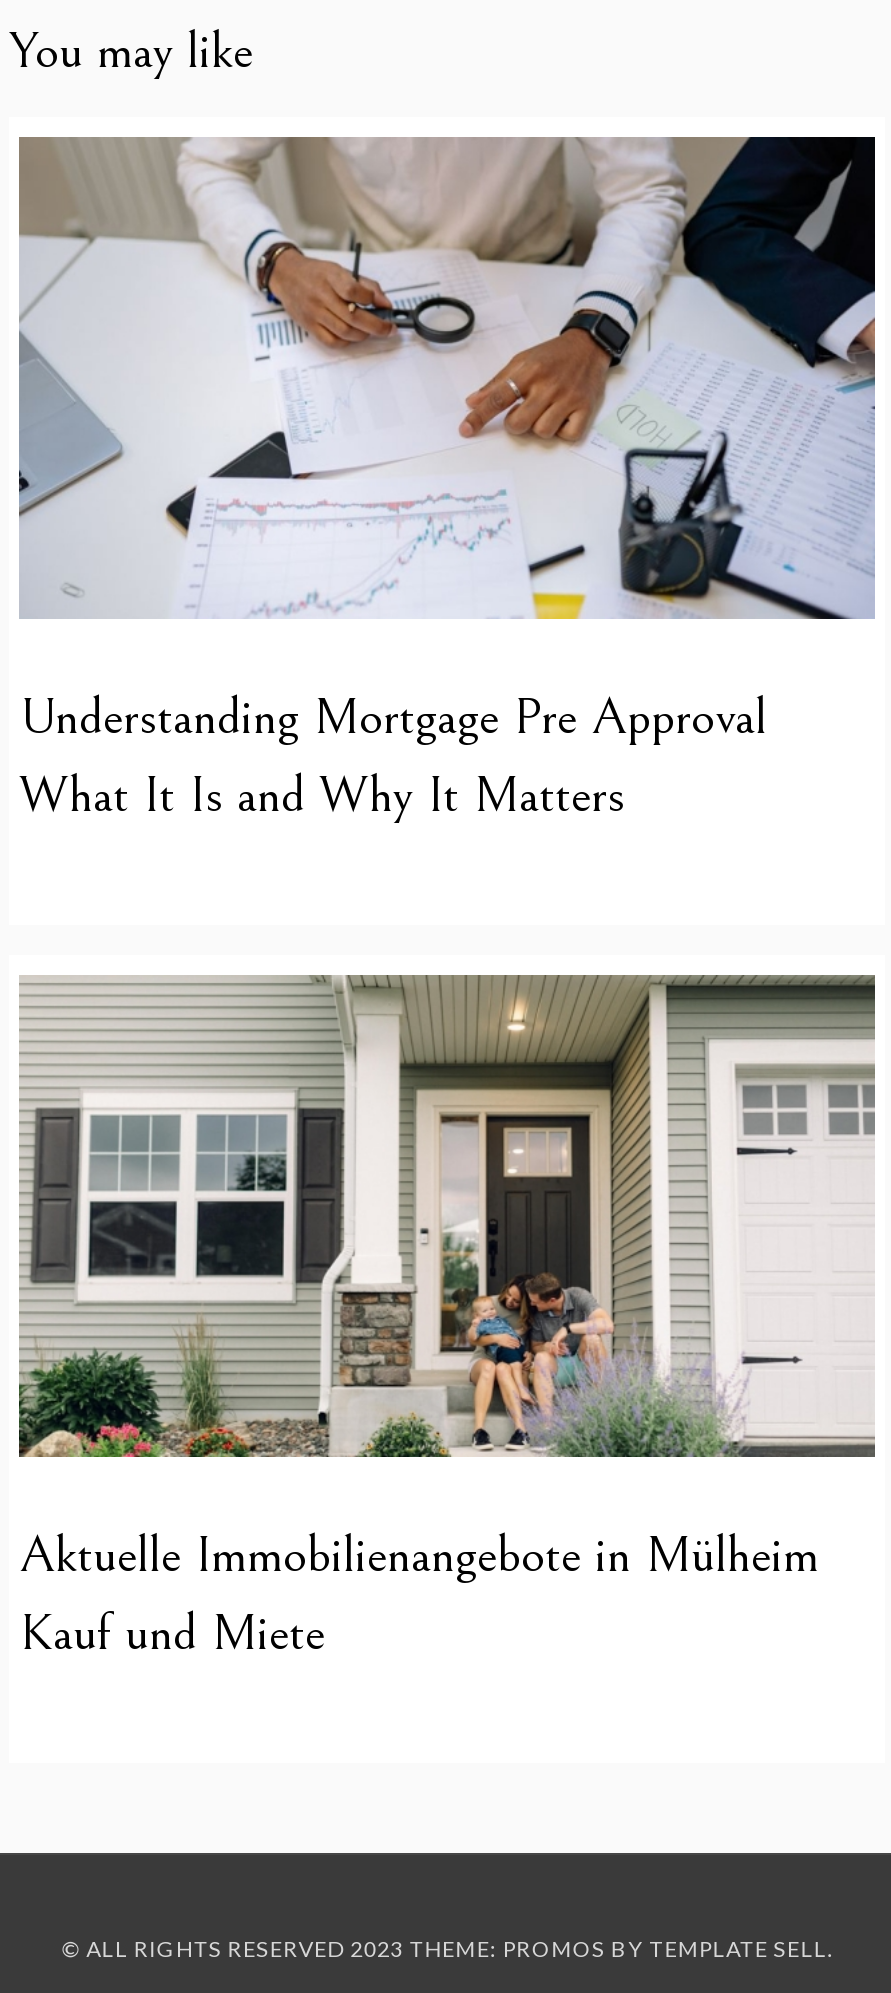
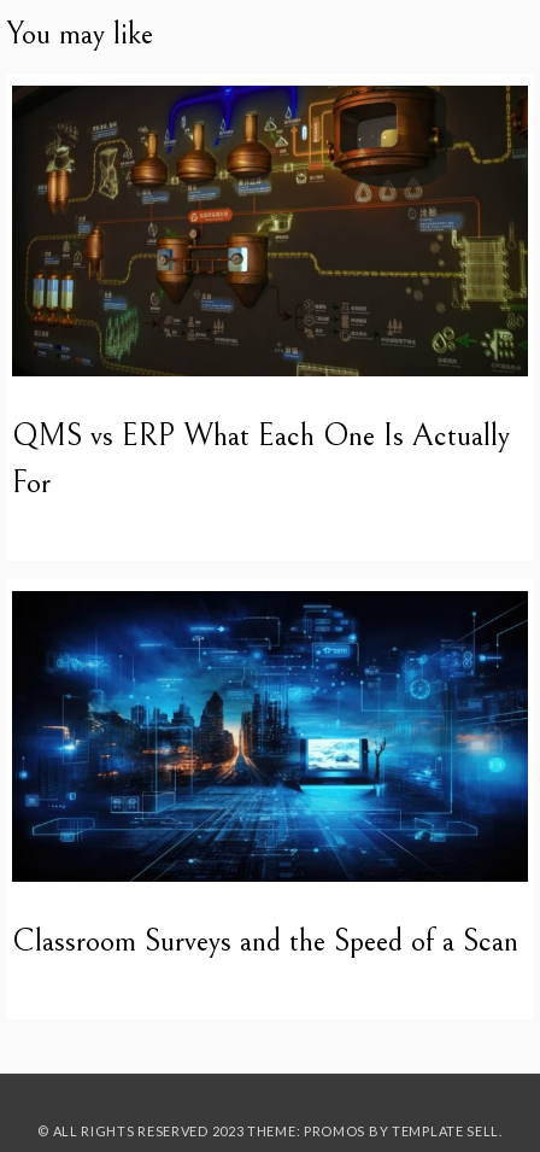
- [image]
- Understanding Mortgage Pre Approval
- What It Is and Why It Matters
+ [image]
+ QMS vs ERP What Each One Is Actually
+ For

- [image]
- Aktuelle Immobilienangebote in Mülheim
- Kauf und Miete
+ [image]
+ Classroom Surveys and the Speed of a Scan
